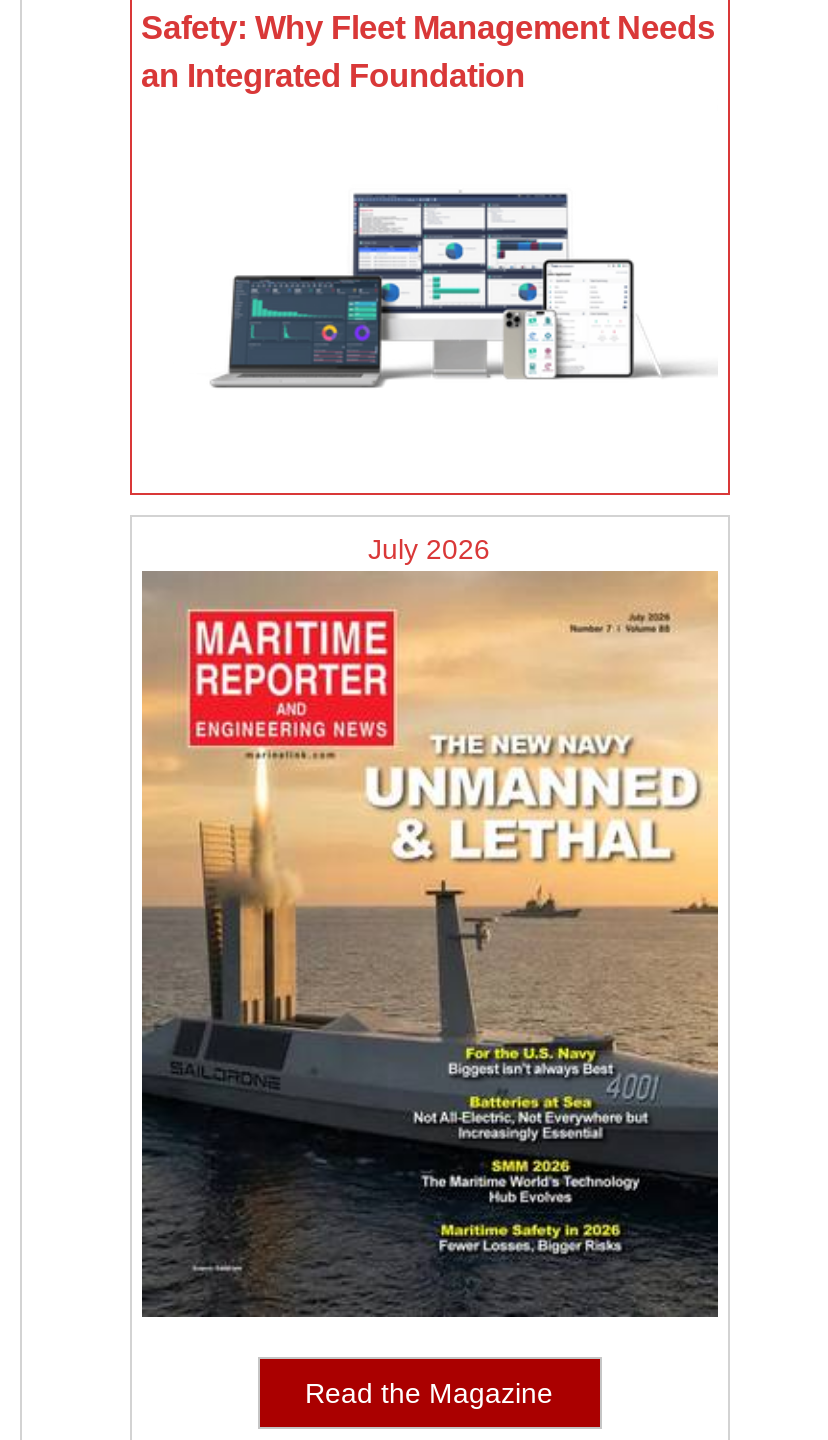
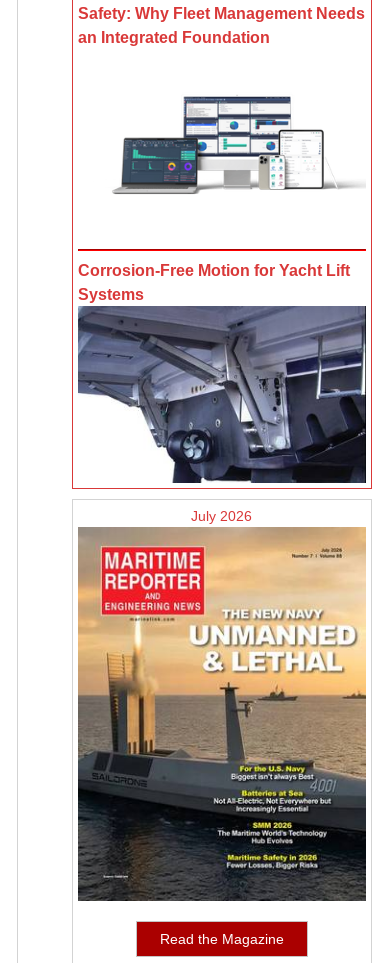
+ [image]

+ Corrosion-Free Motion for Yacht Lift
+ Systems
